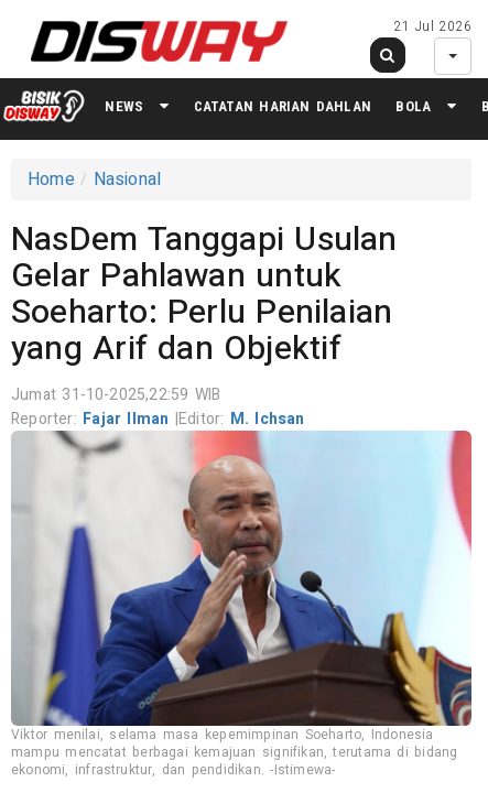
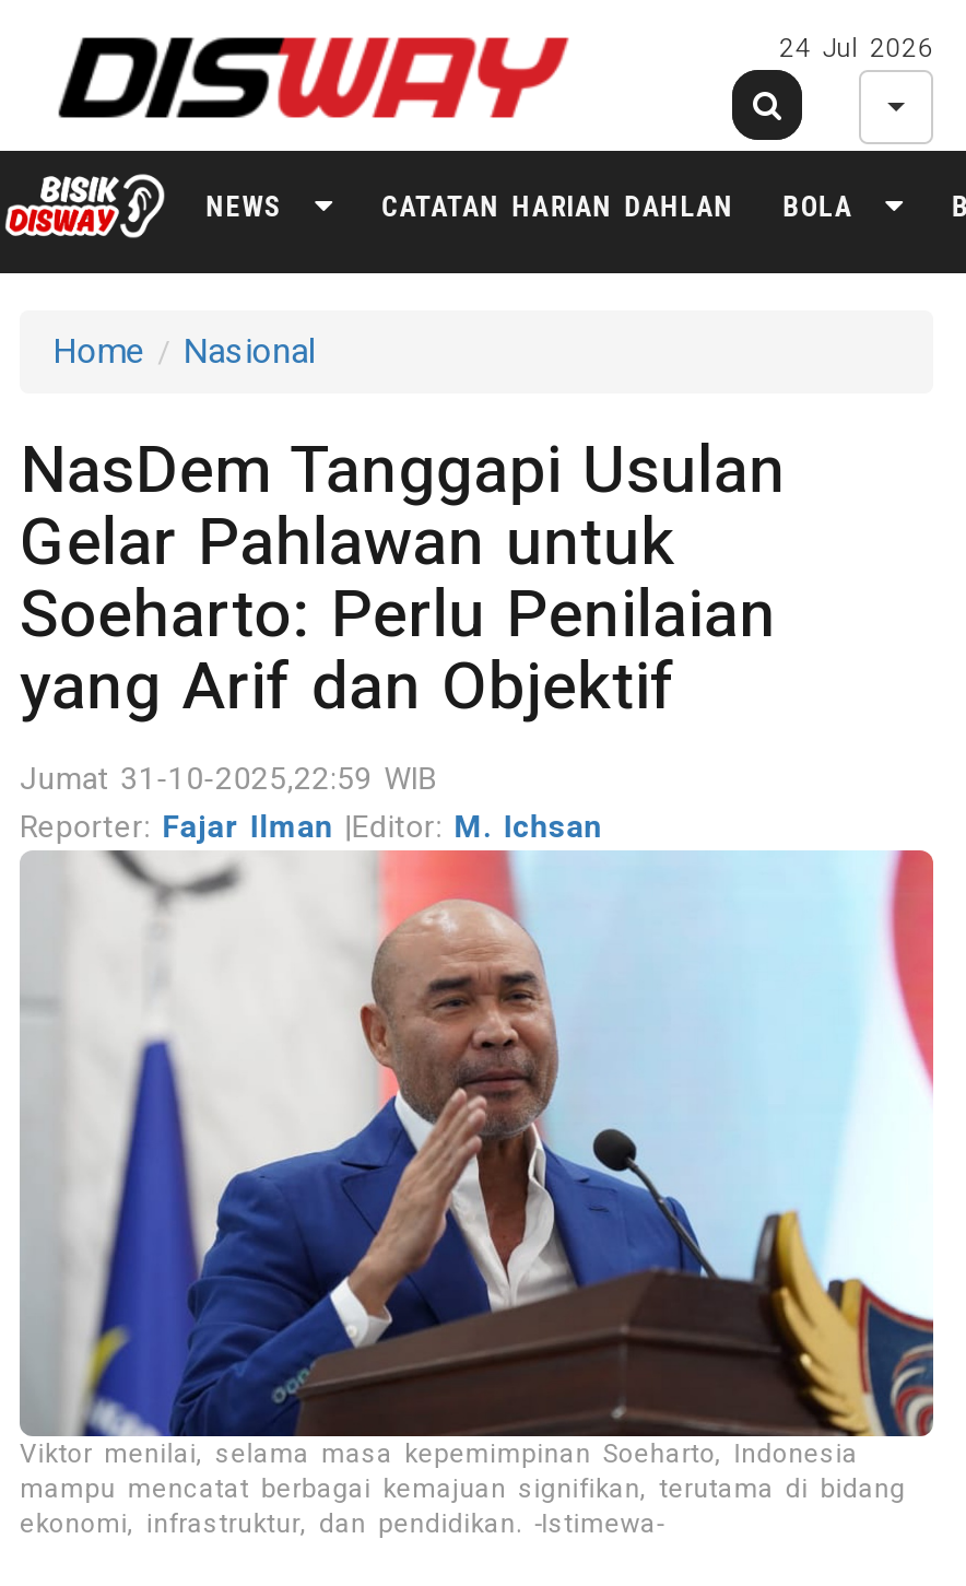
- 21 Jul 2026
+ 24 Jul 2026
